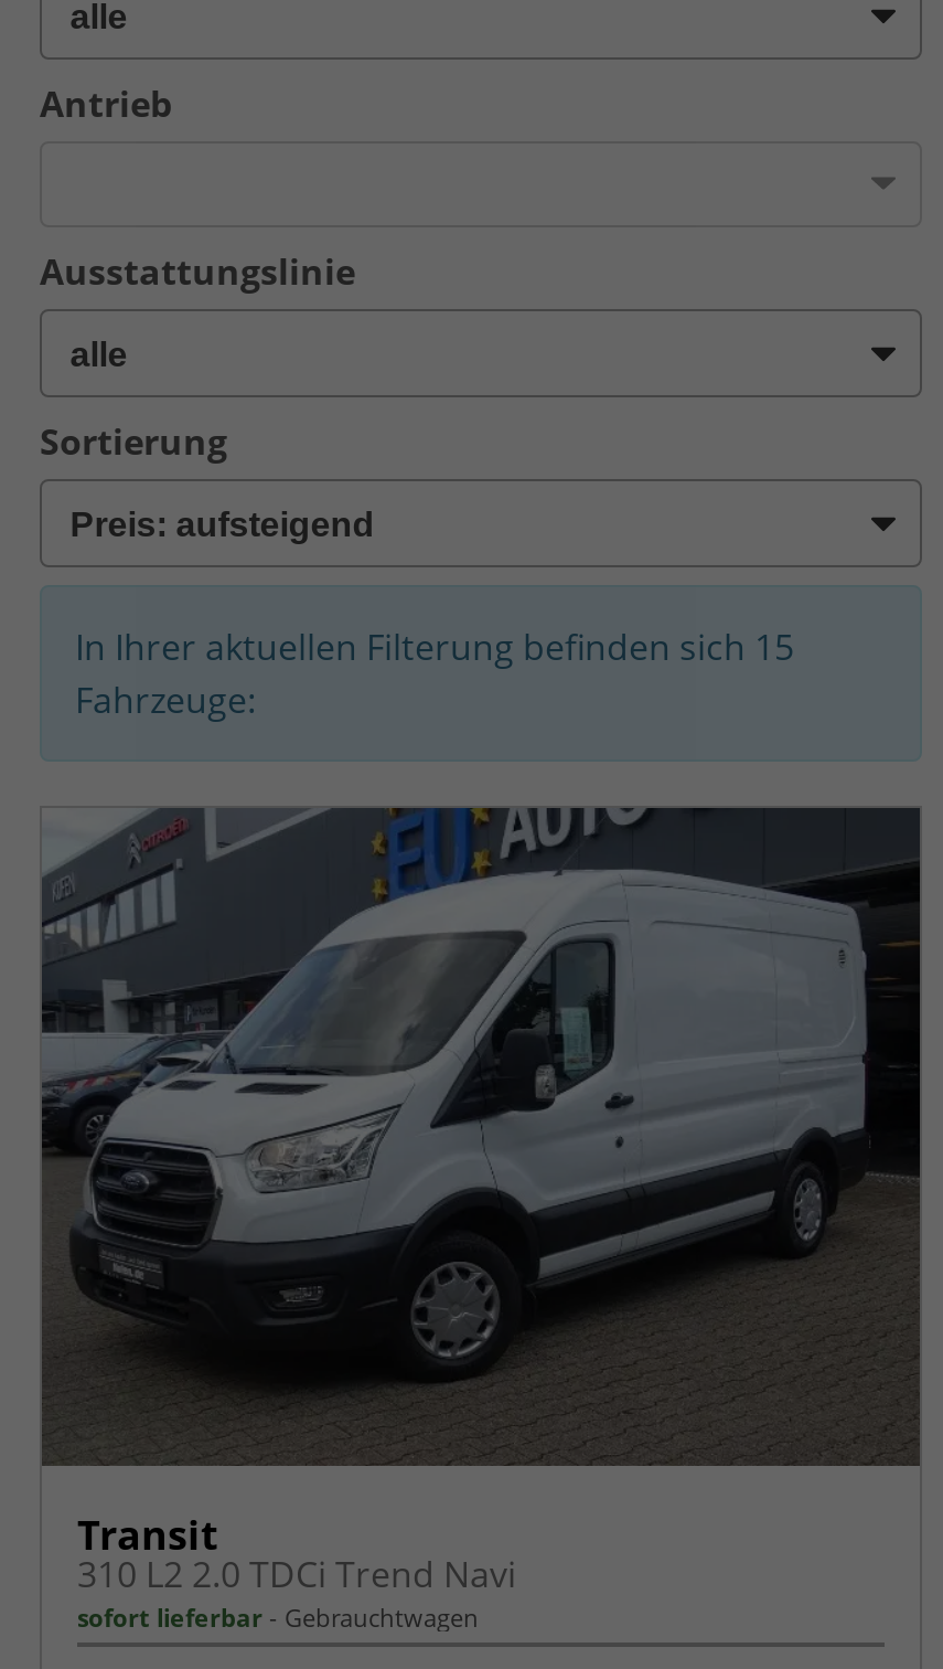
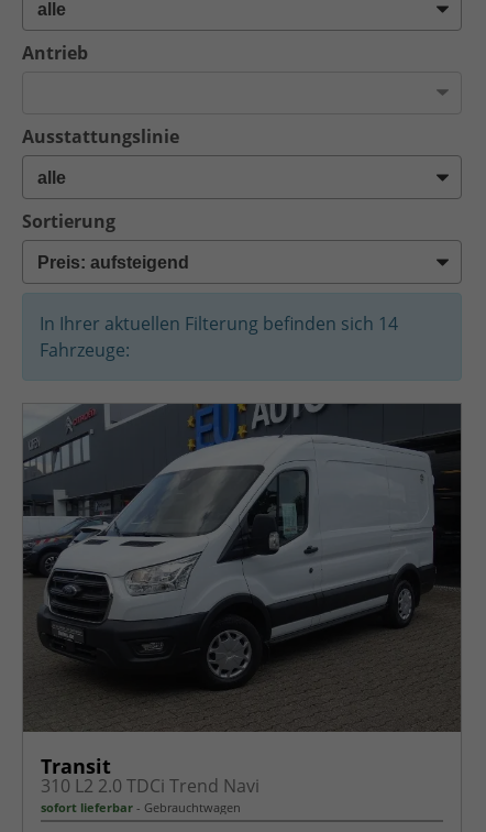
- In Ihrer aktuellen Filterung befinden sich 15
+ In Ihrer aktuellen Filterung befinden sich 14
